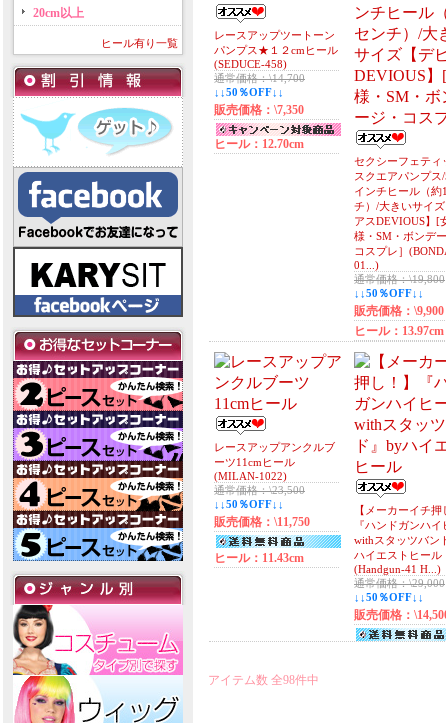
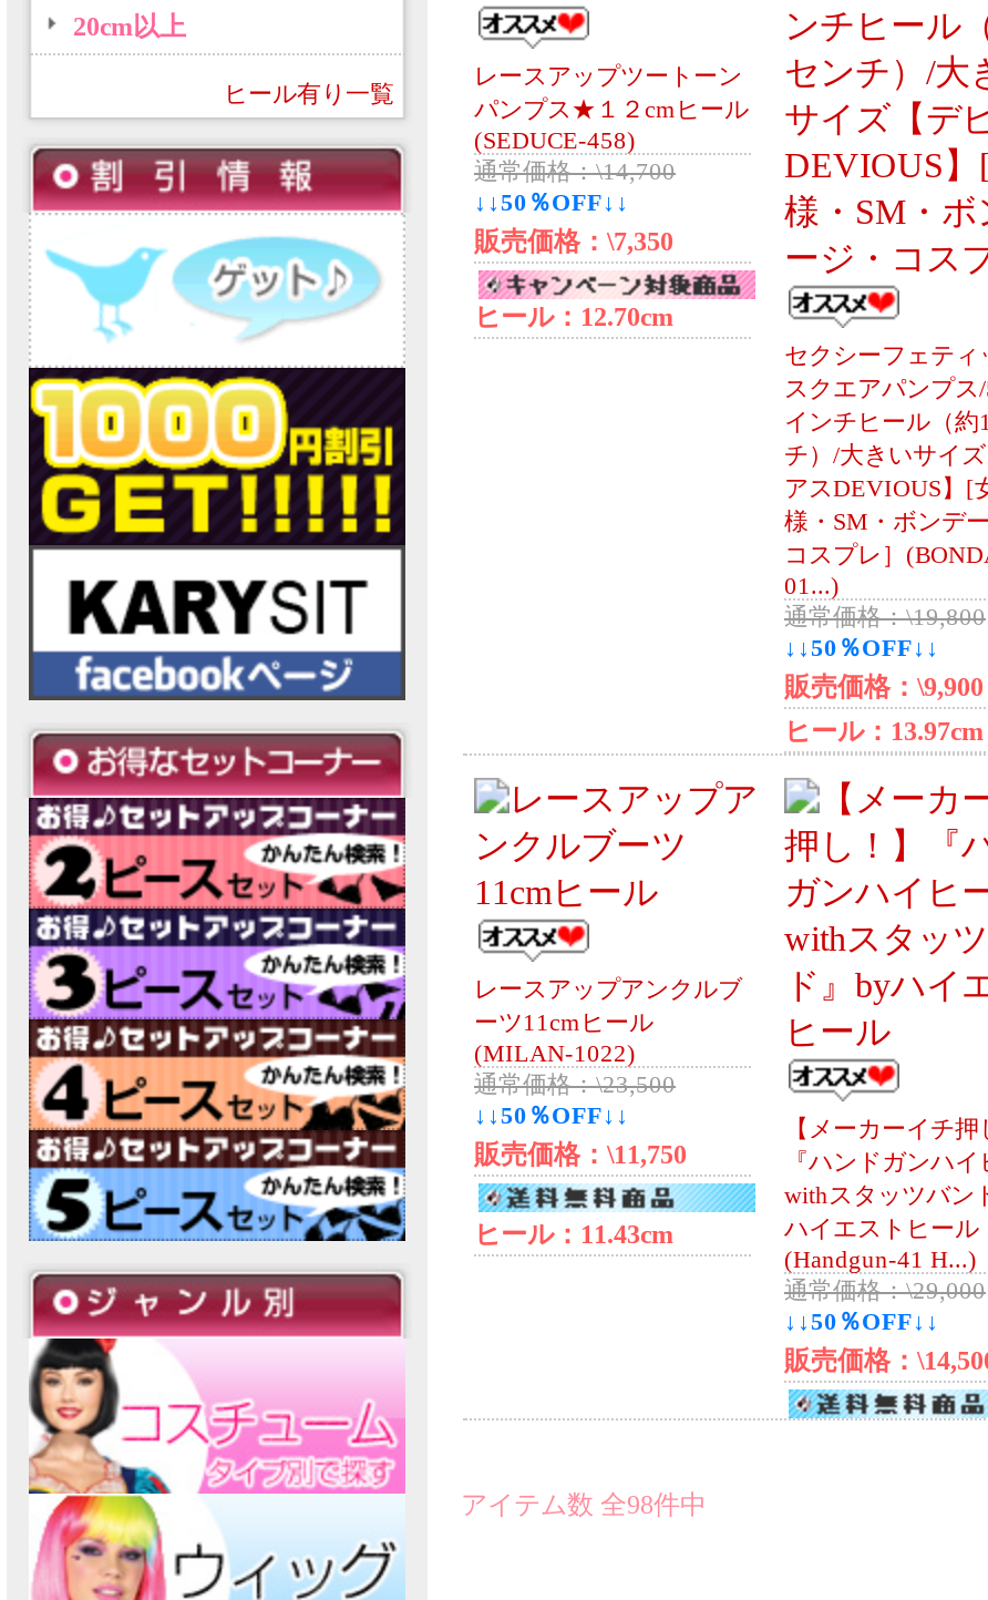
- [image]
+ [image]
